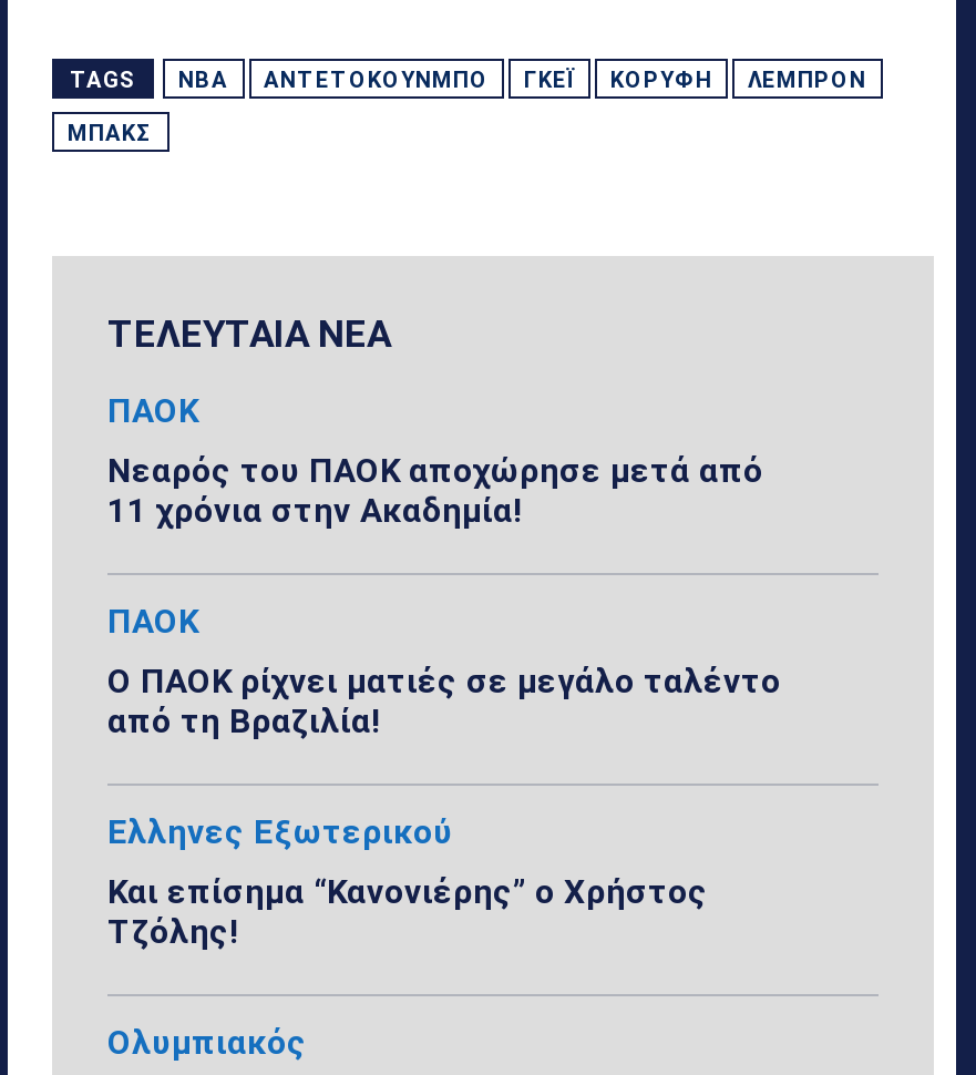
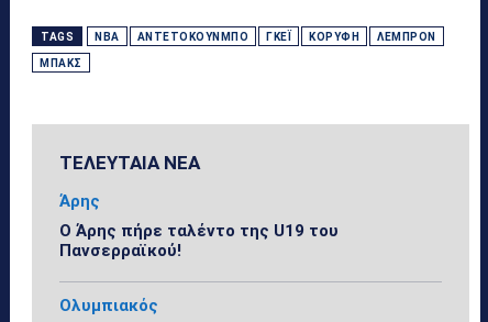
- ΠΑΟΚ
- Νεαρός του ΠΑΟΚ αποχώρησε μετά από
- 11 χρόνια στην Ακαδημία!
- ΠΑΟΚ
- Ο ΠΑΟΚ ρίχνει ματιές σε μεγάλο ταλέντο
- από τη Βραζιλία!
- Ελληνες Εξωτερικού
- Και επίσημα “Κανονιέρης” ο Χρήστος
- Τζόλης!
+ Άρης
+ Ο Άρης πήρε ταλέντο της U19 του
+ Πανσερραϊκού!
